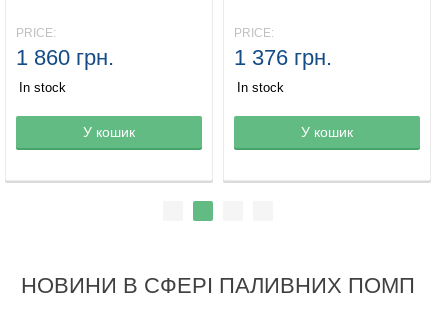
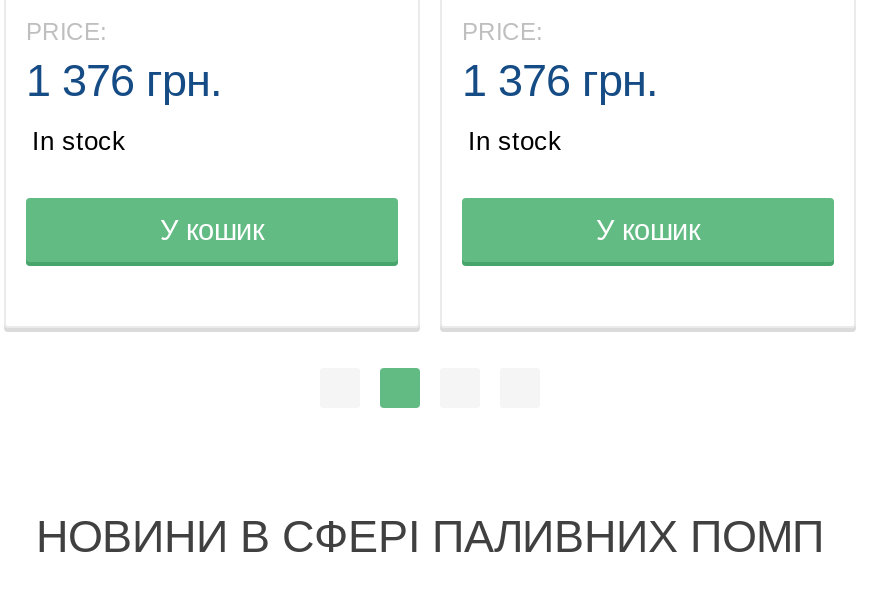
- 1 860 грн.
+ 1 376 грн.
